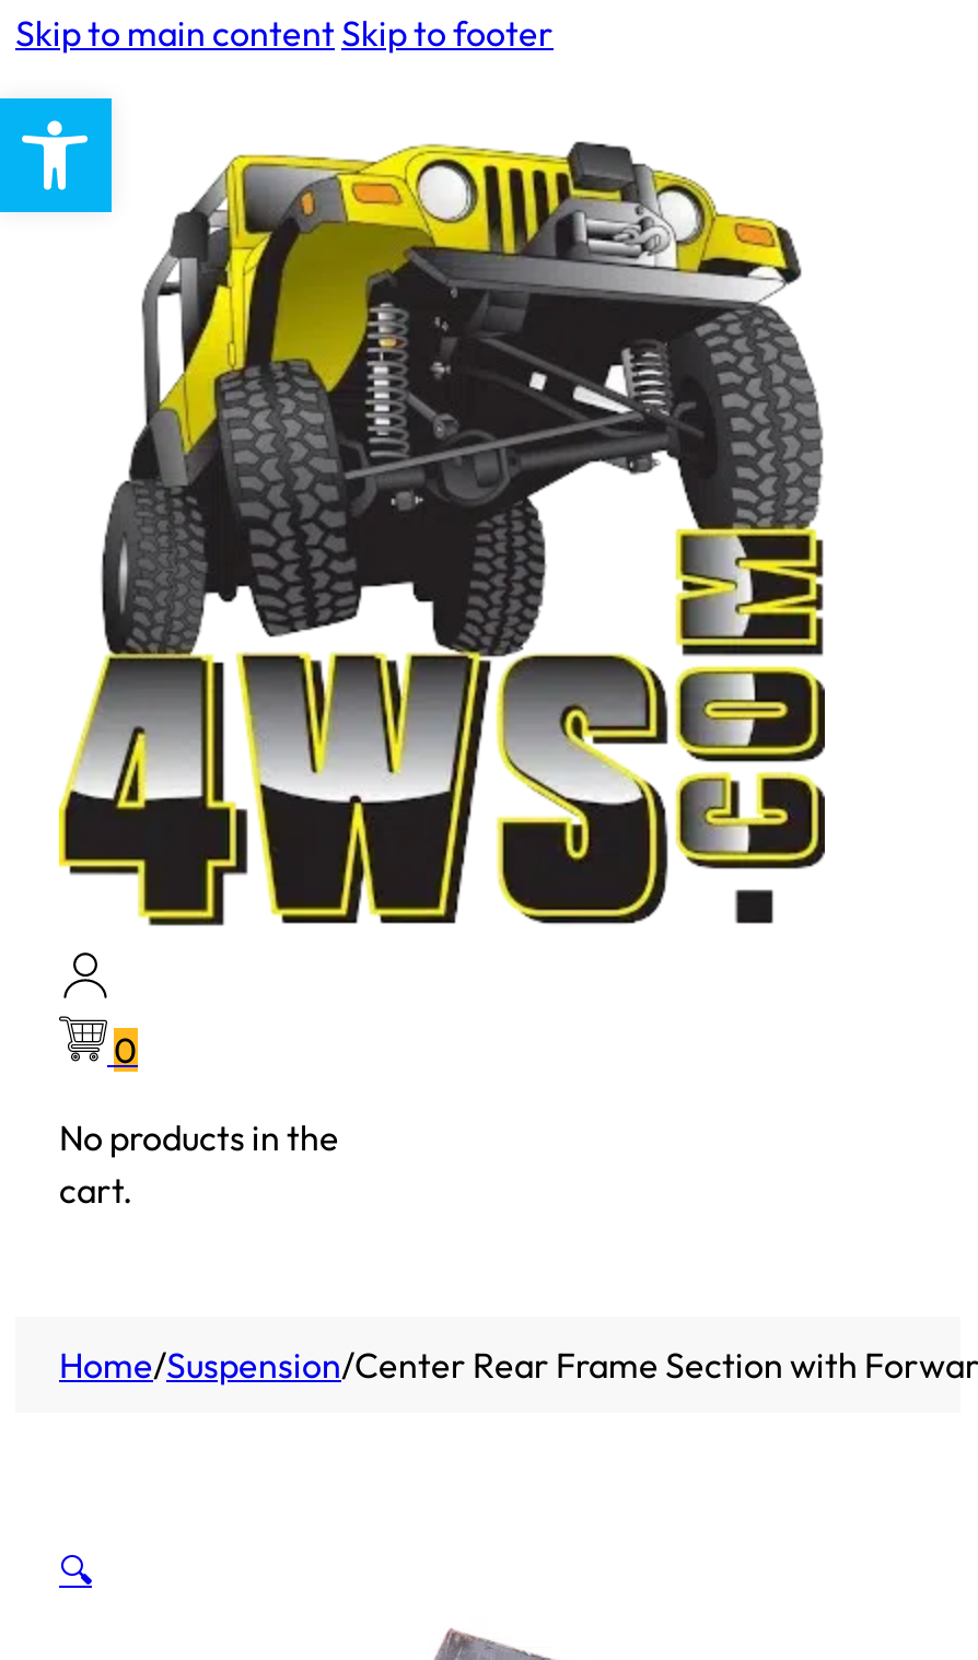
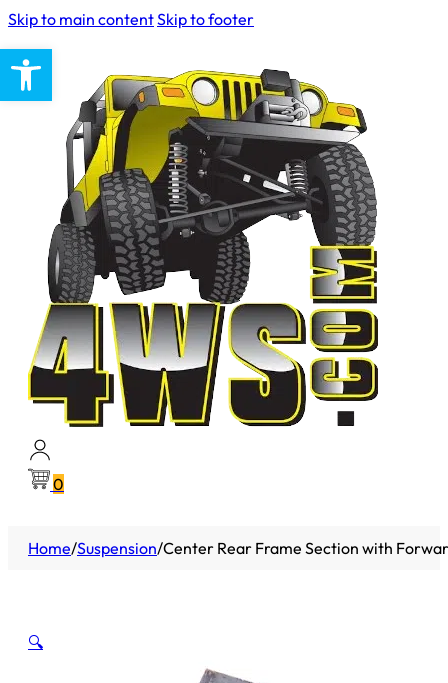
- No products in the
- cart.
